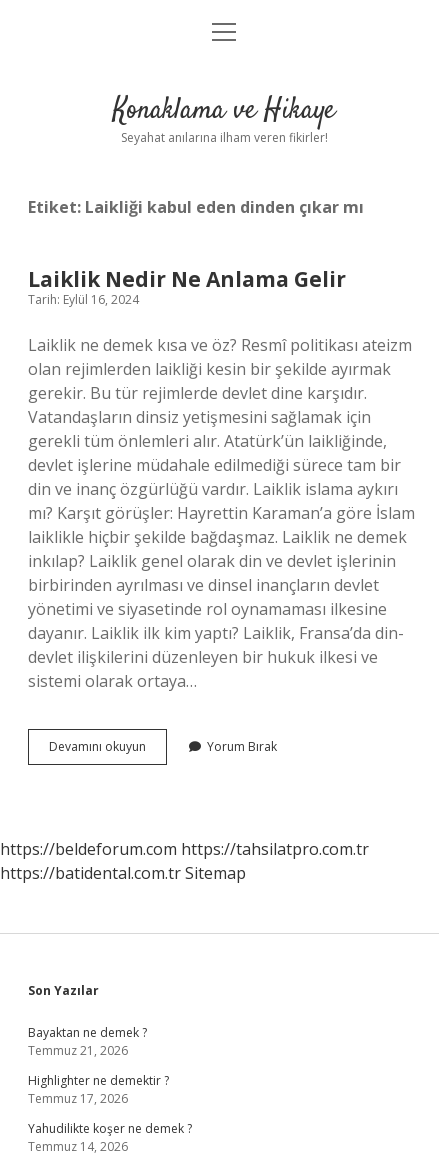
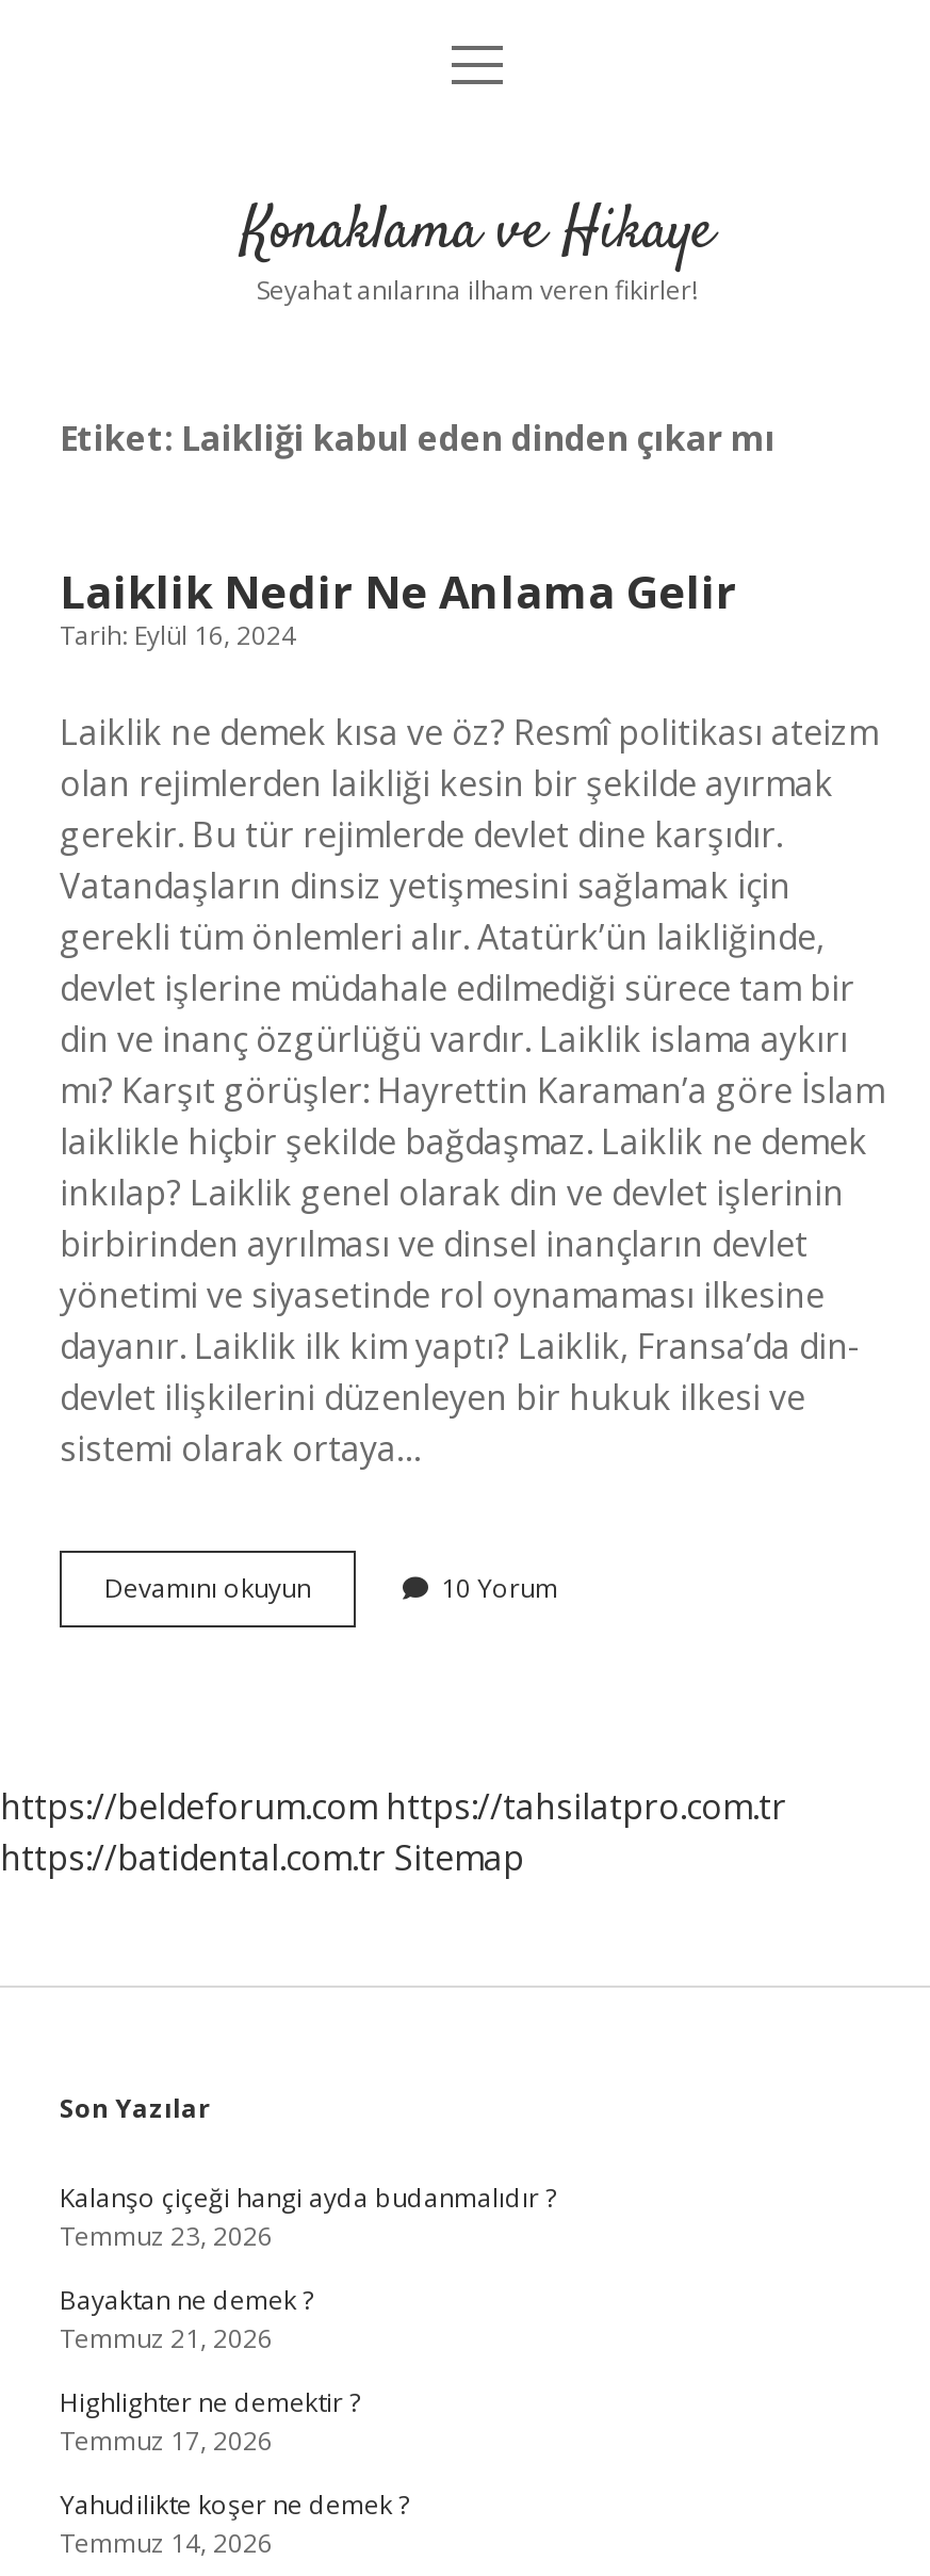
- Yorum Bırak
+ 10 Yorum

+ Kalanşo çiçeği hangi ayda budanmalıdır ?
+ Temmuz 23, 2026
